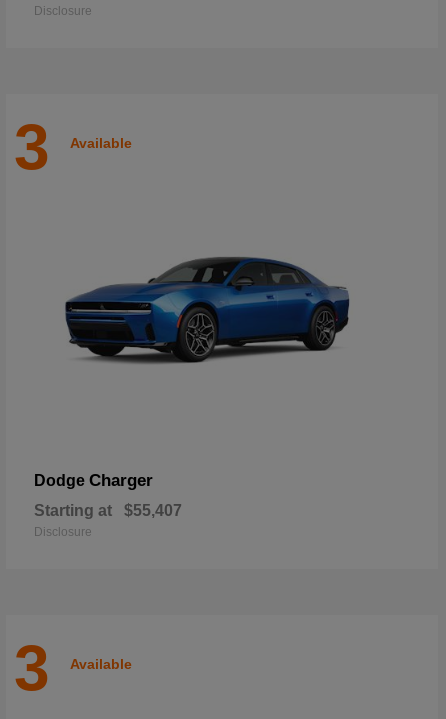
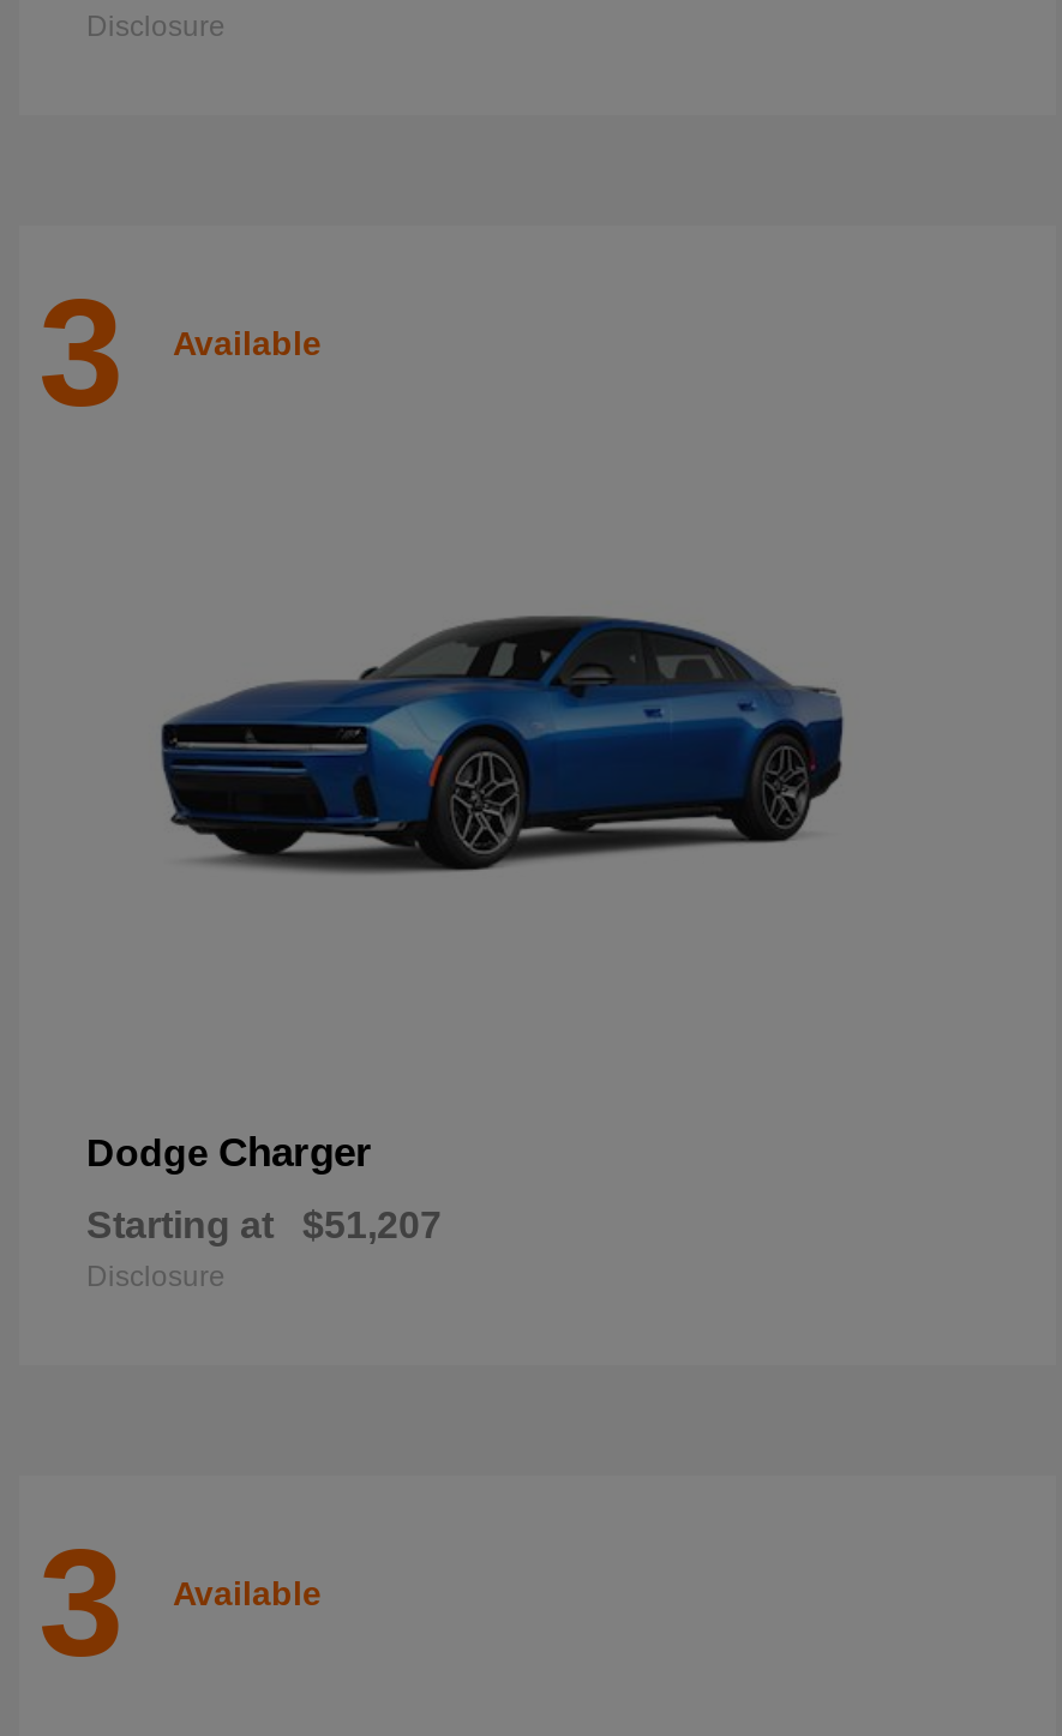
- Starting at $55,407
+ Starting at $51,207
